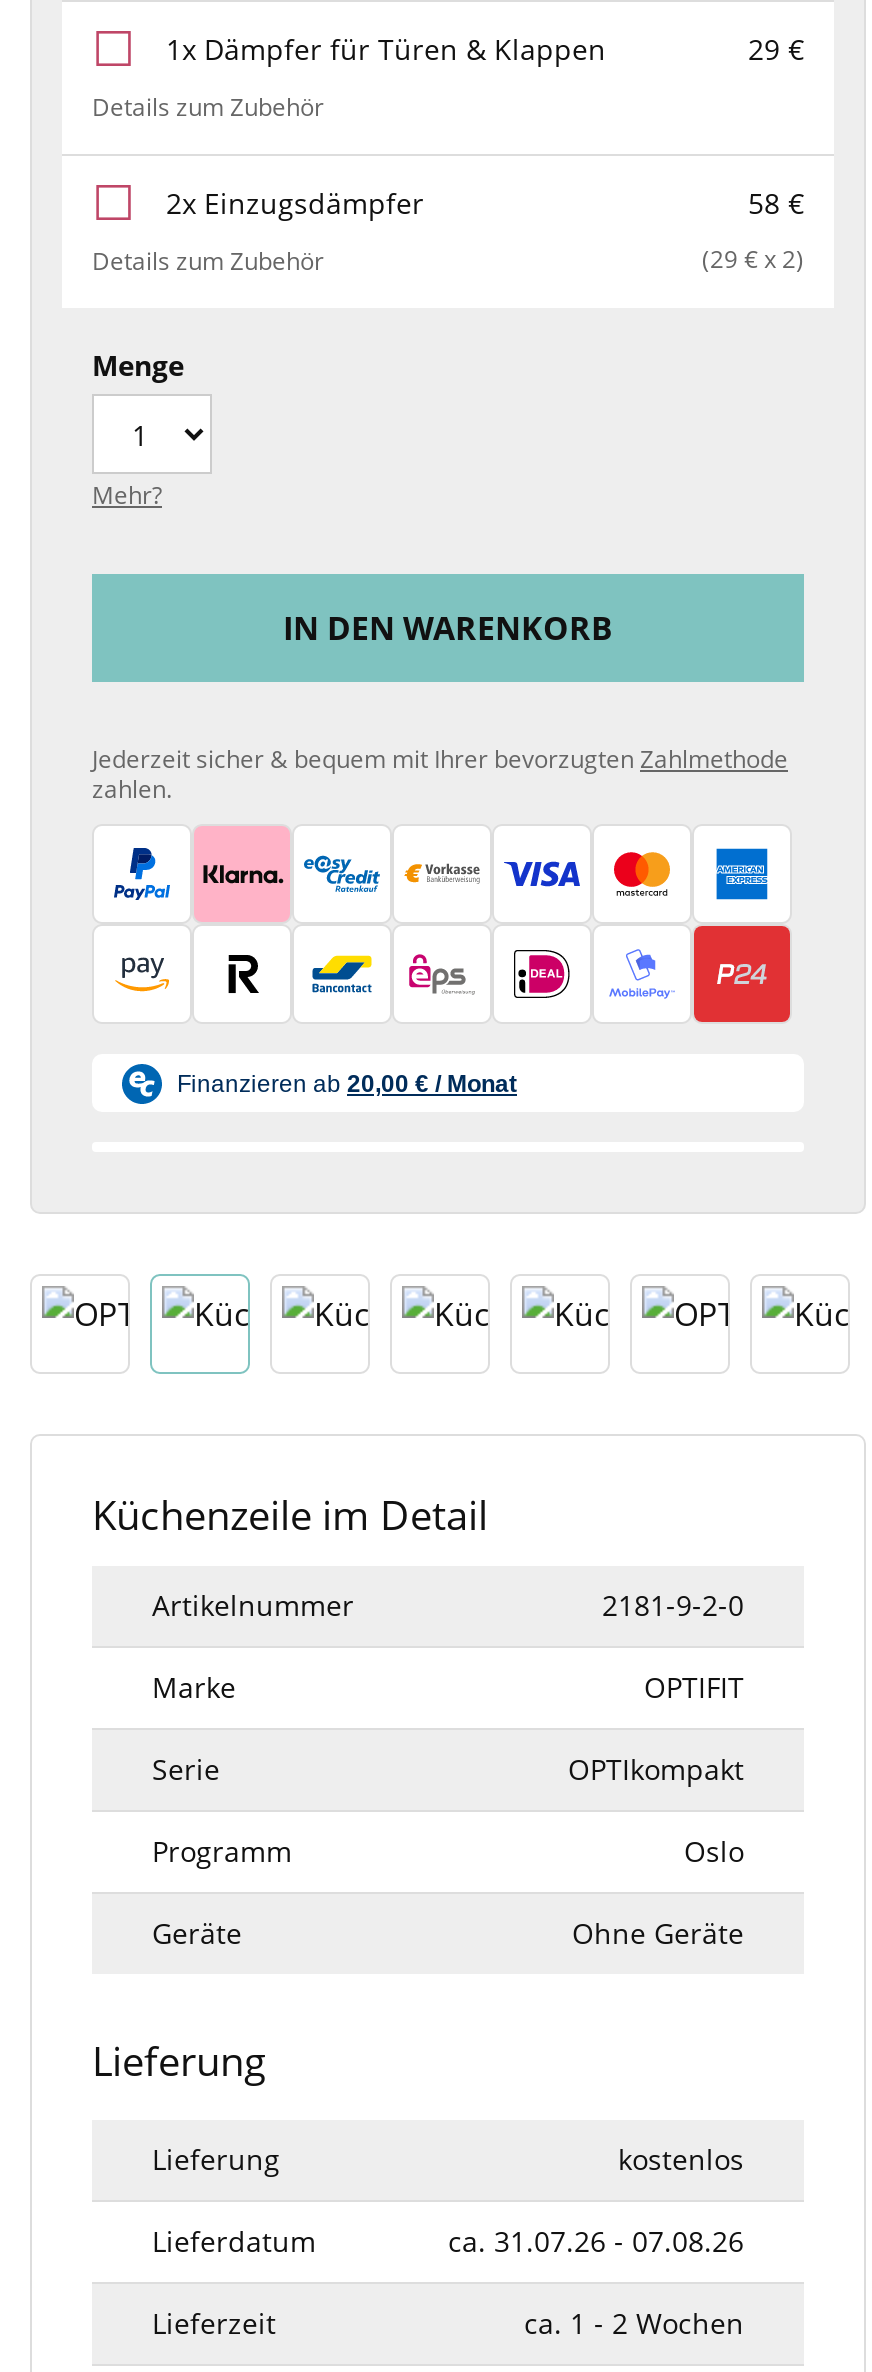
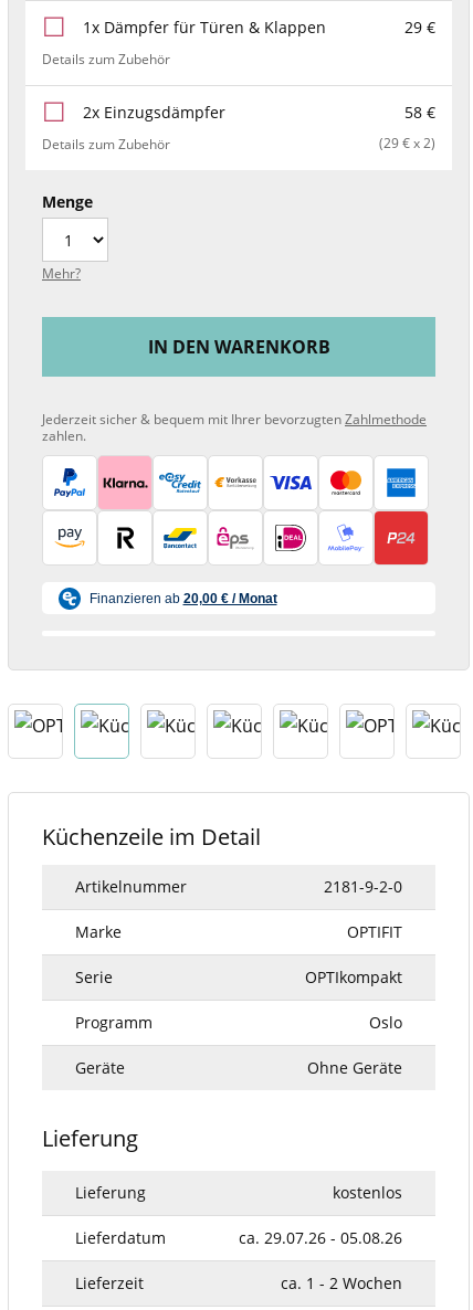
- ca. 31.07.26 - 07.08.26
+ ca. 29.07.26 - 05.08.26
